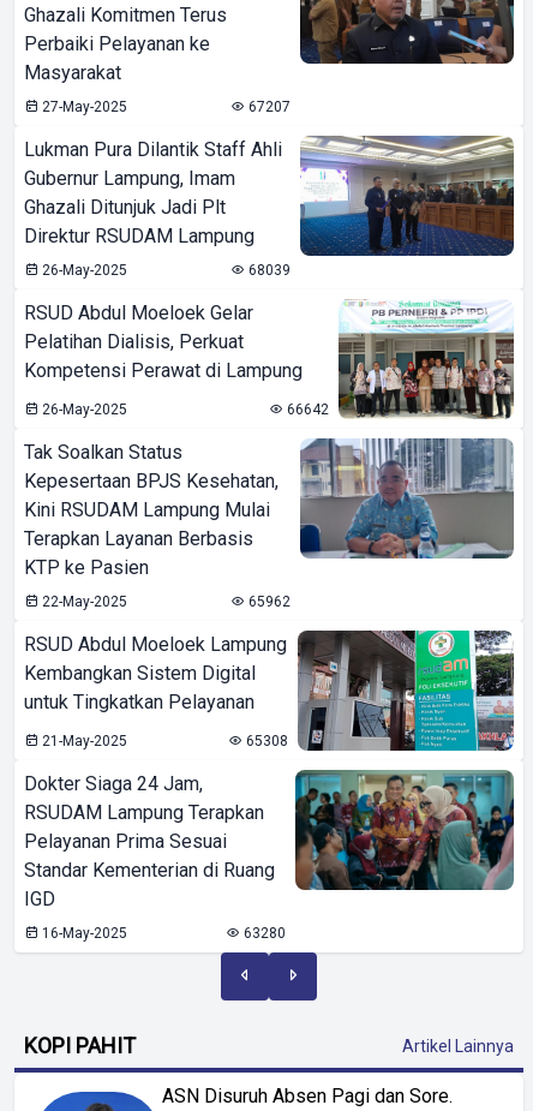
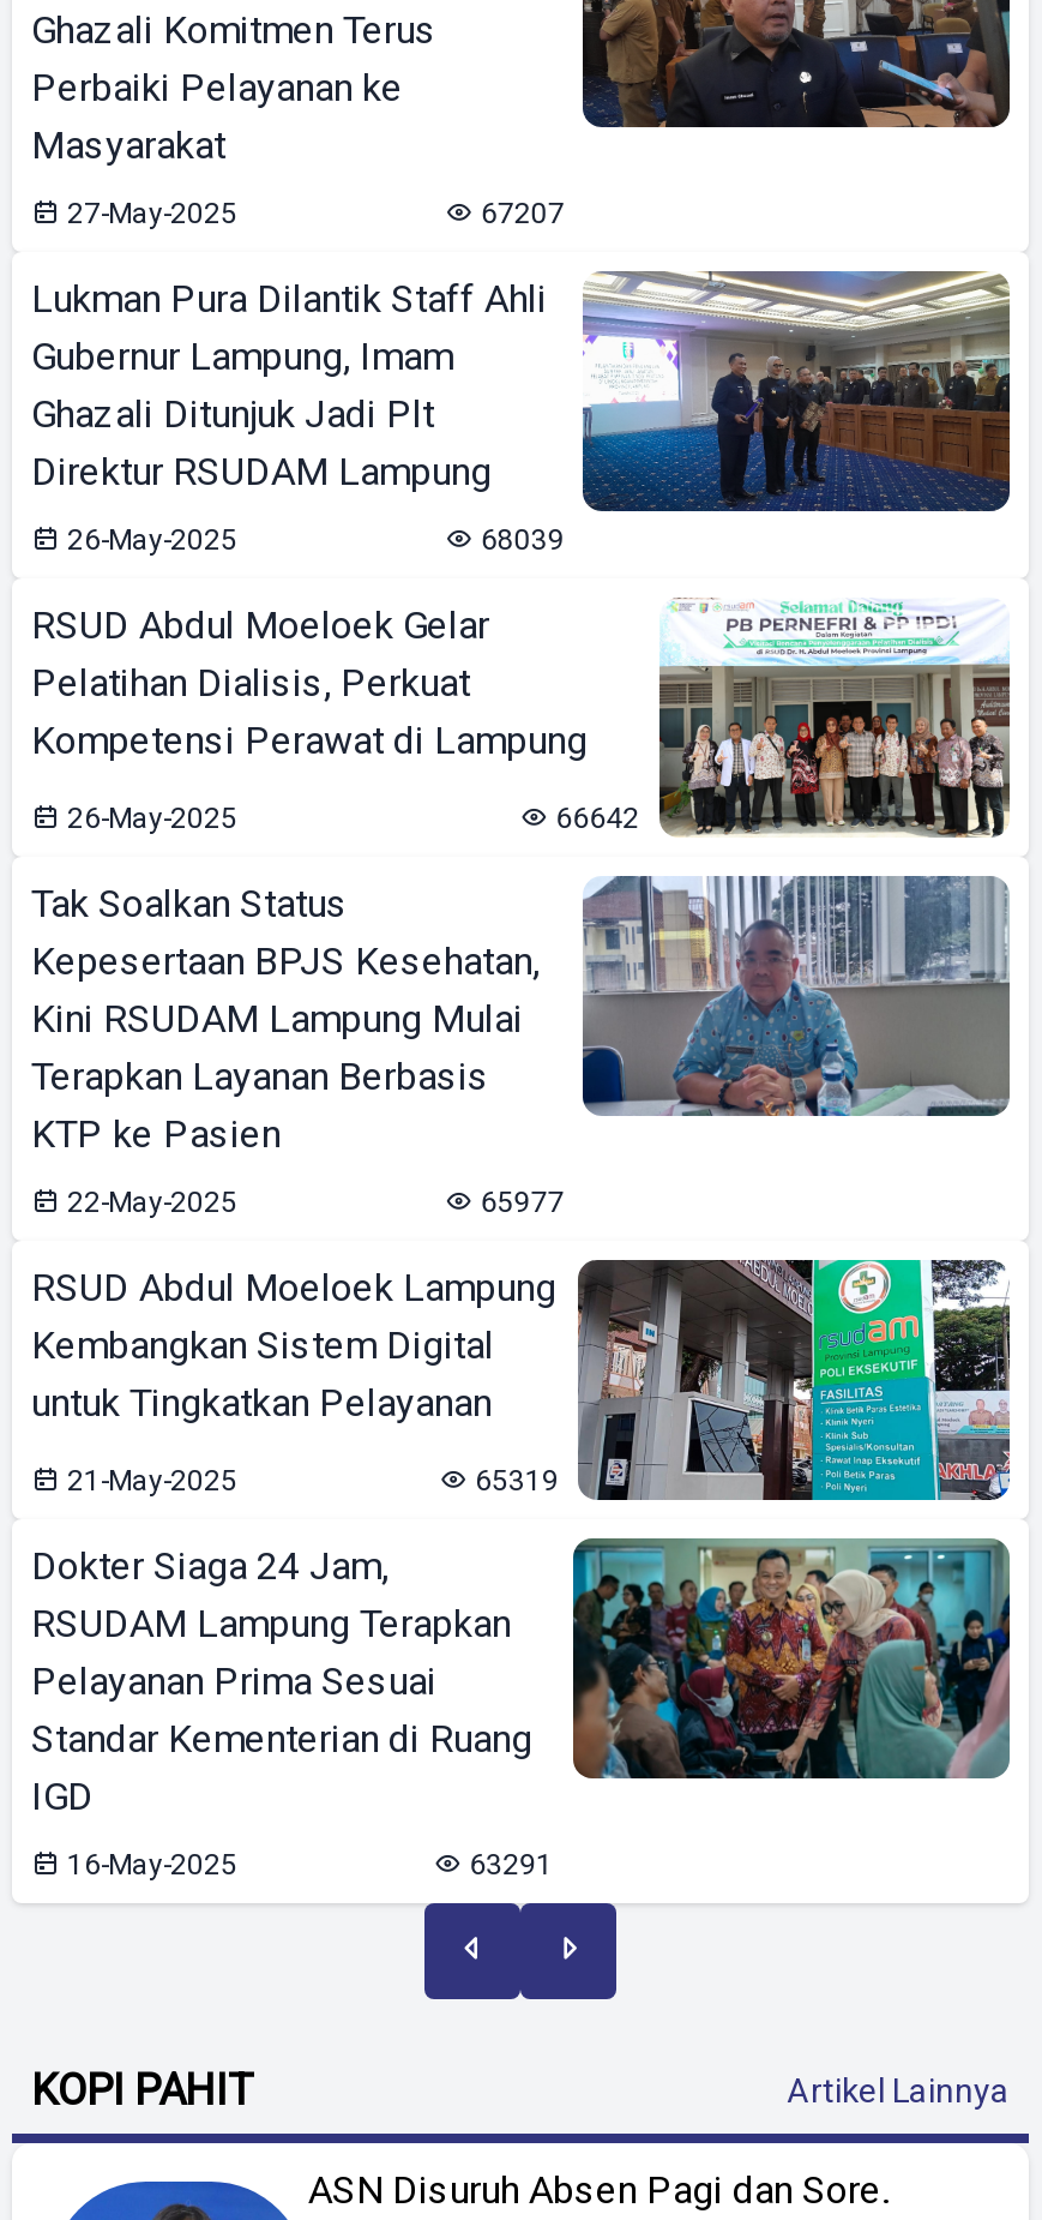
- 65962
+ 65977

- 65308
+ 65319

- 63280
+ 63291
